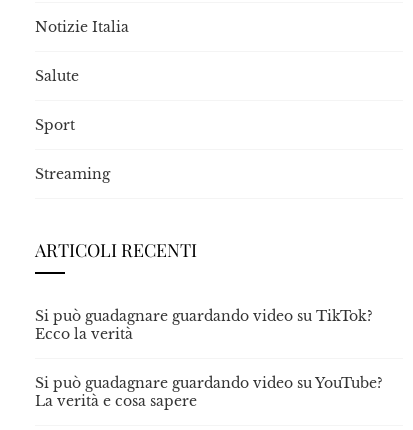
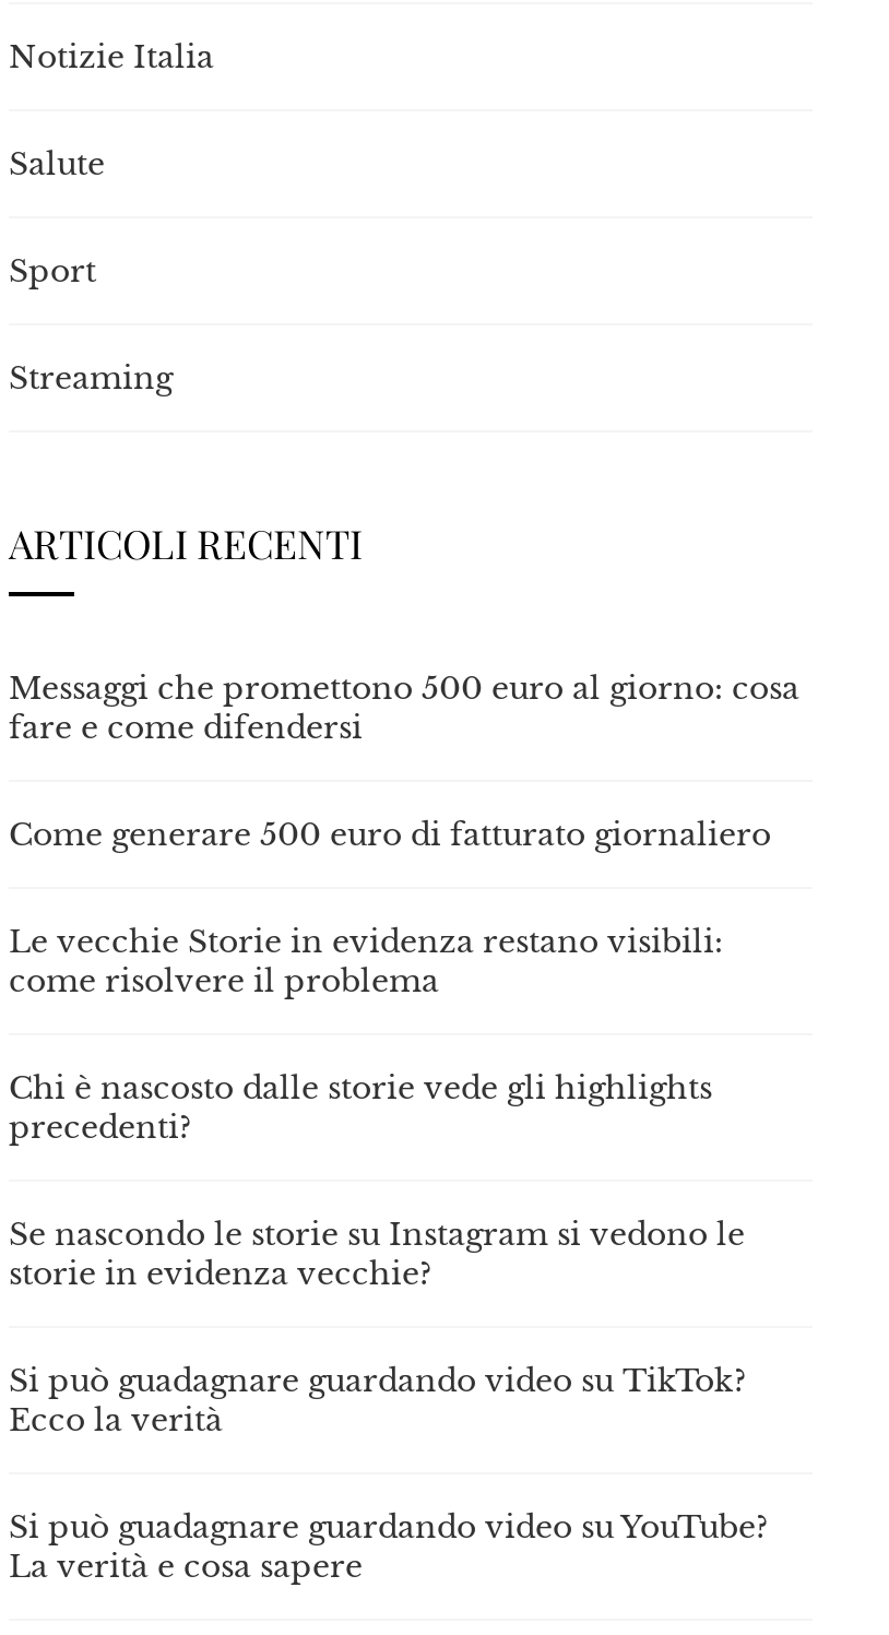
+ Messaggi che promettono 500 euro al giorno: cosa
+ fare e come difendersi
+ Come generare 500 euro di fatturato giornaliero
+ Le vecchie Storie in evidenza restano visibili:
+ come risolvere il problema
+ Chi è nascosto dalle storie vede gli highlights
+ precedenti?
+ Se nascondo le storie su Instagram si vedono le
+ storie in evidenza vecchie?
